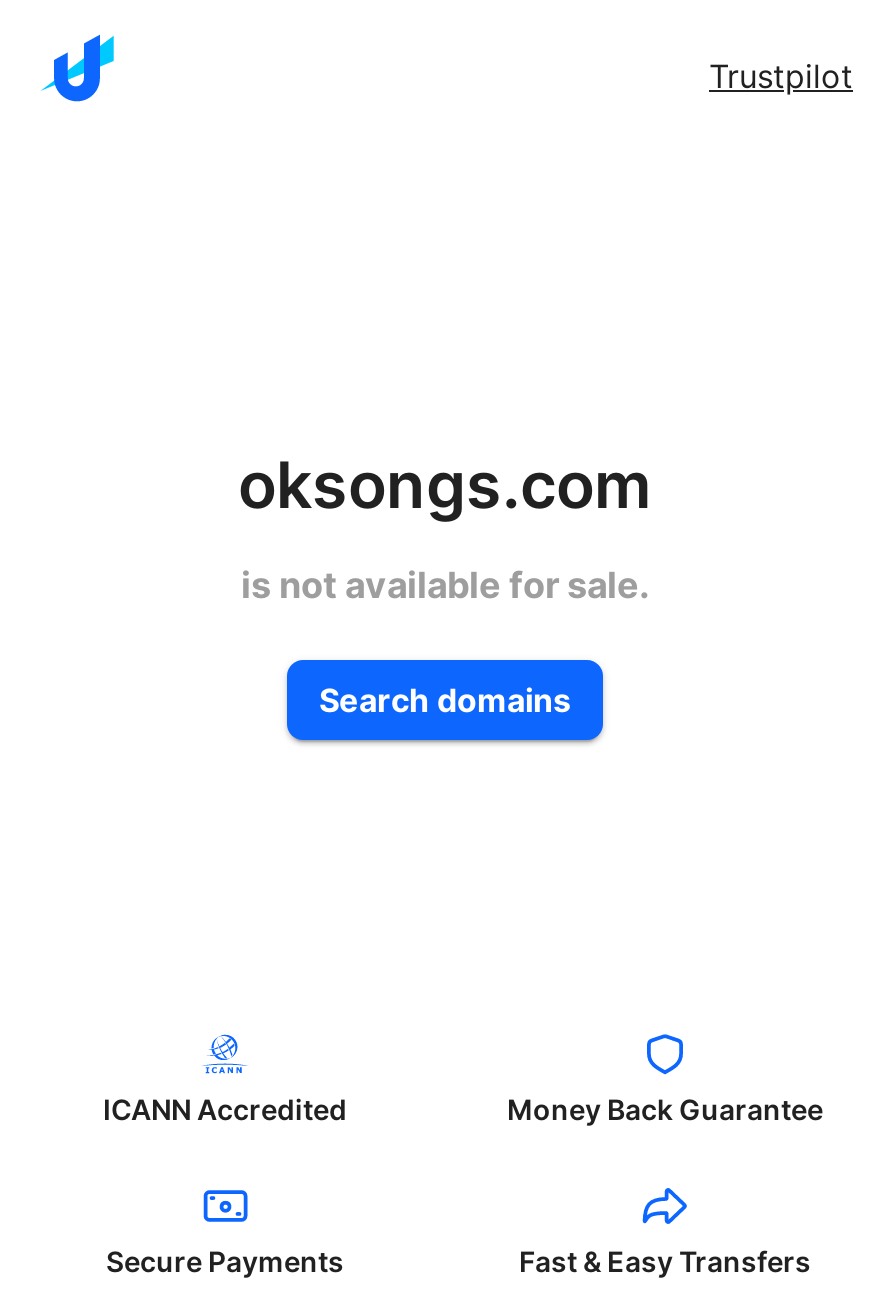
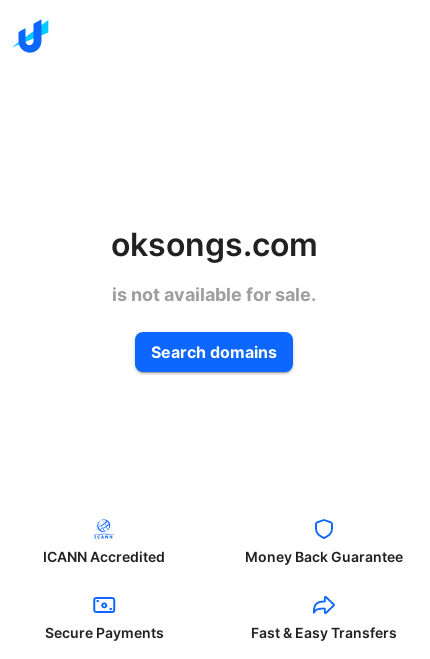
- Trustpilot
